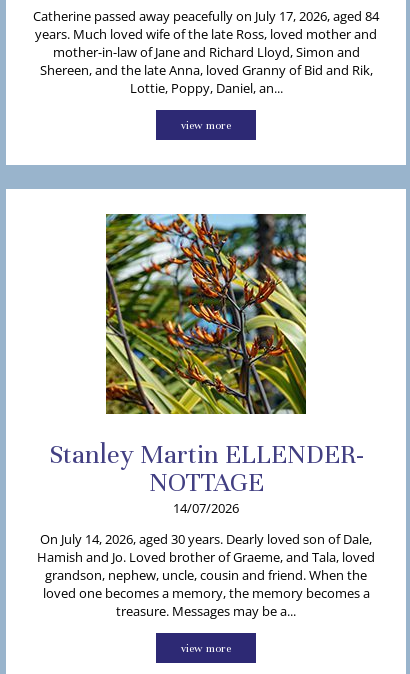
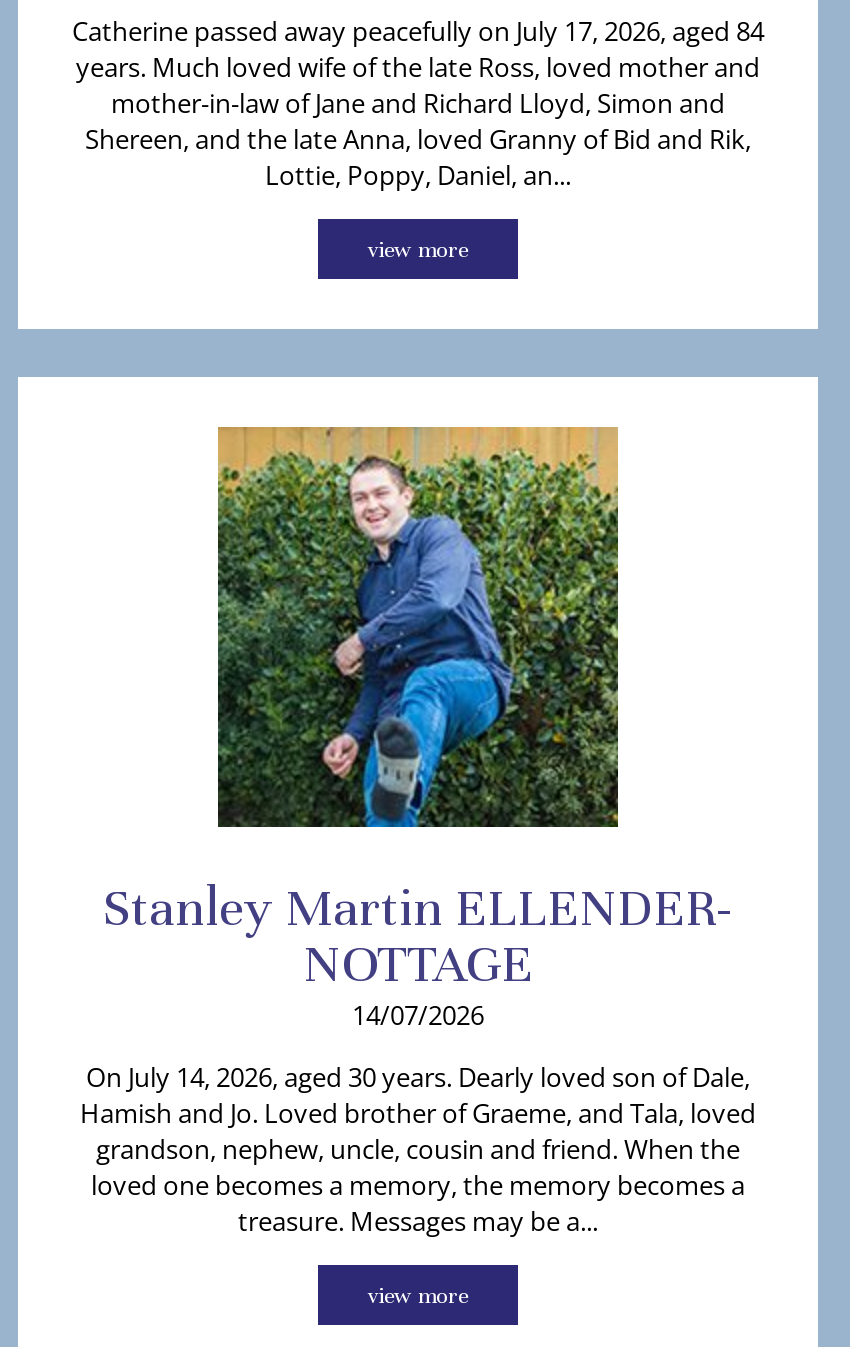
- [image]
+ [image]
